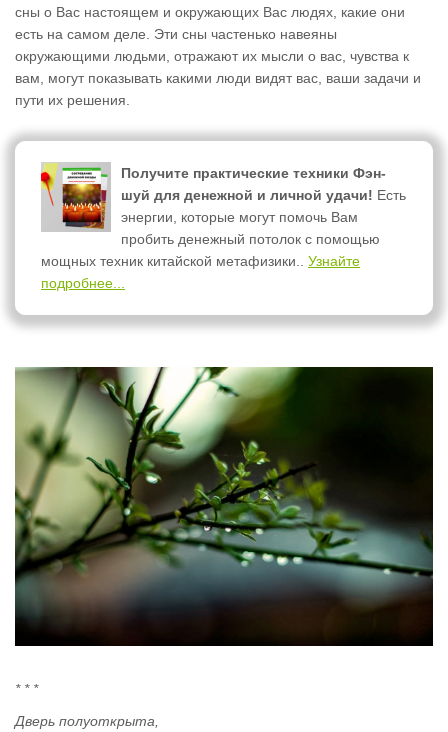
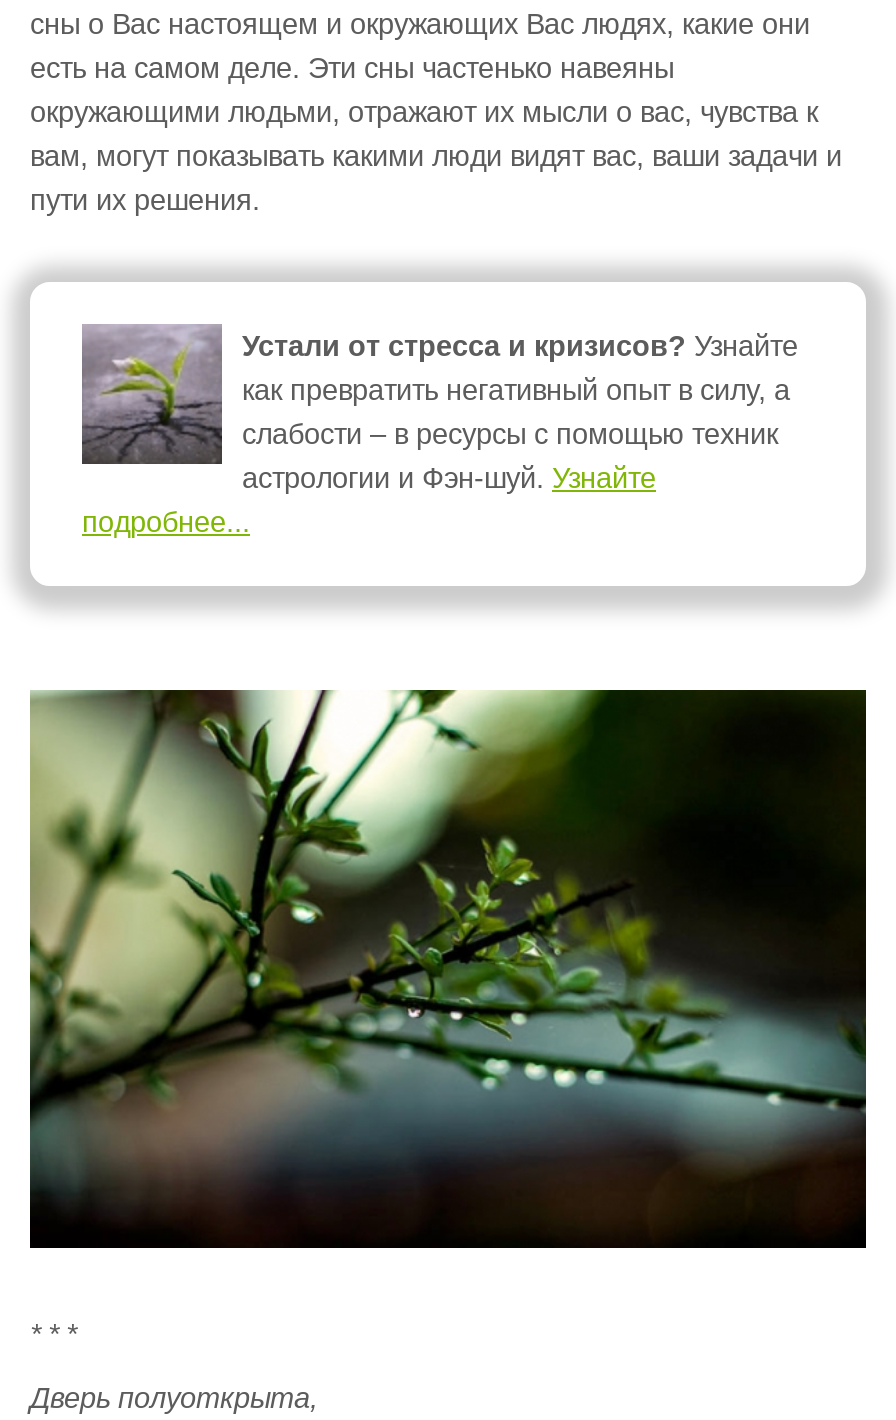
- [image]
- Получите практические техники Фэн-
- шуй для денежной и личной удачи! Есть
- энергии, которые могут помочь Вам
- пробить денежный потолок с помощью
- мощных техник китайской метафизики.. Узнайте
+ [image]
+ Устали от стресса и кризисов? Узнайте
+ как превратить негативный опыт в силу, а
+ слабости – в ресурсы с помощью техник
+ астрологии и Фэн-шуй. Узнайте
